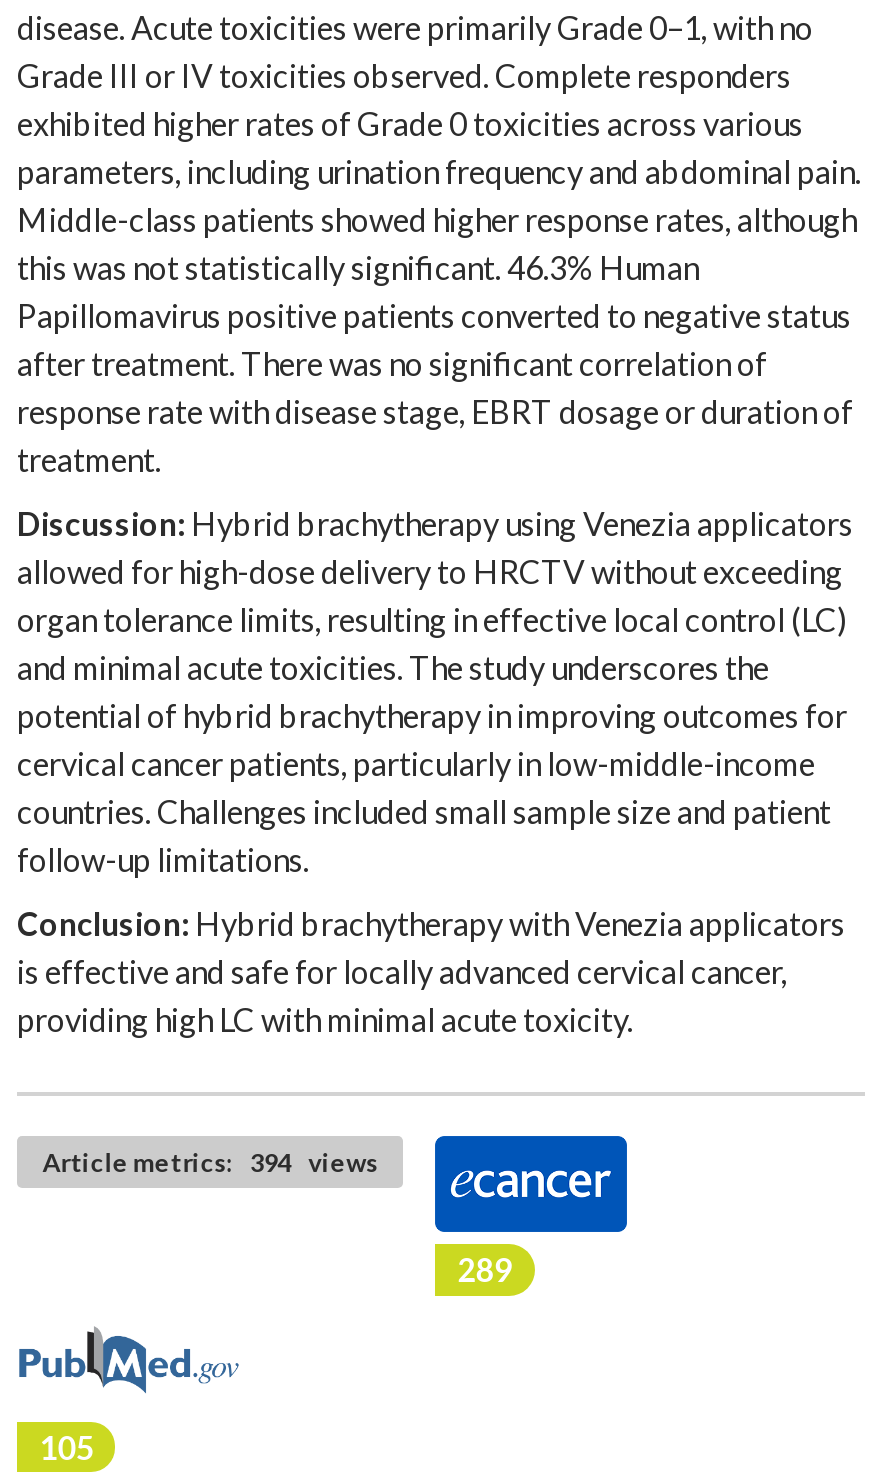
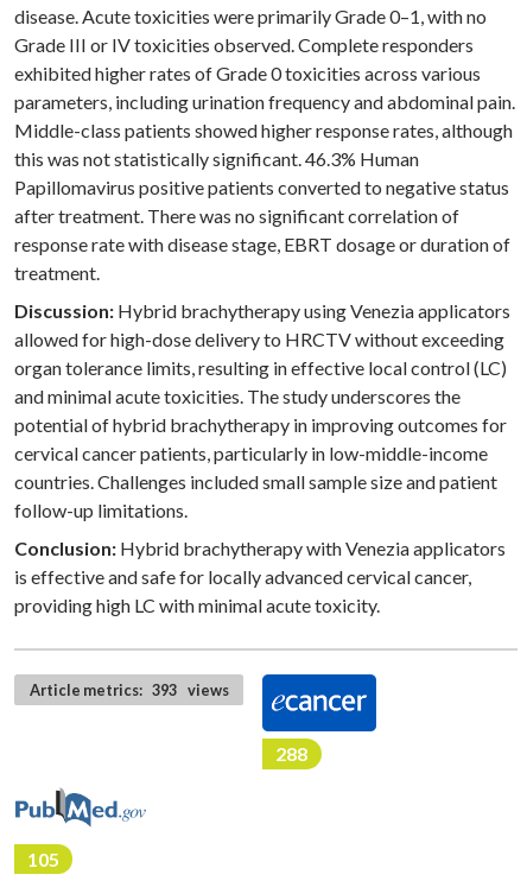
- Article metrics: 394 views
+ Article metrics: 393 views

- 289
+ 288
